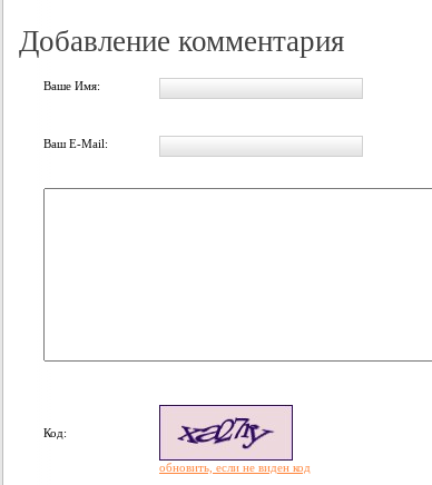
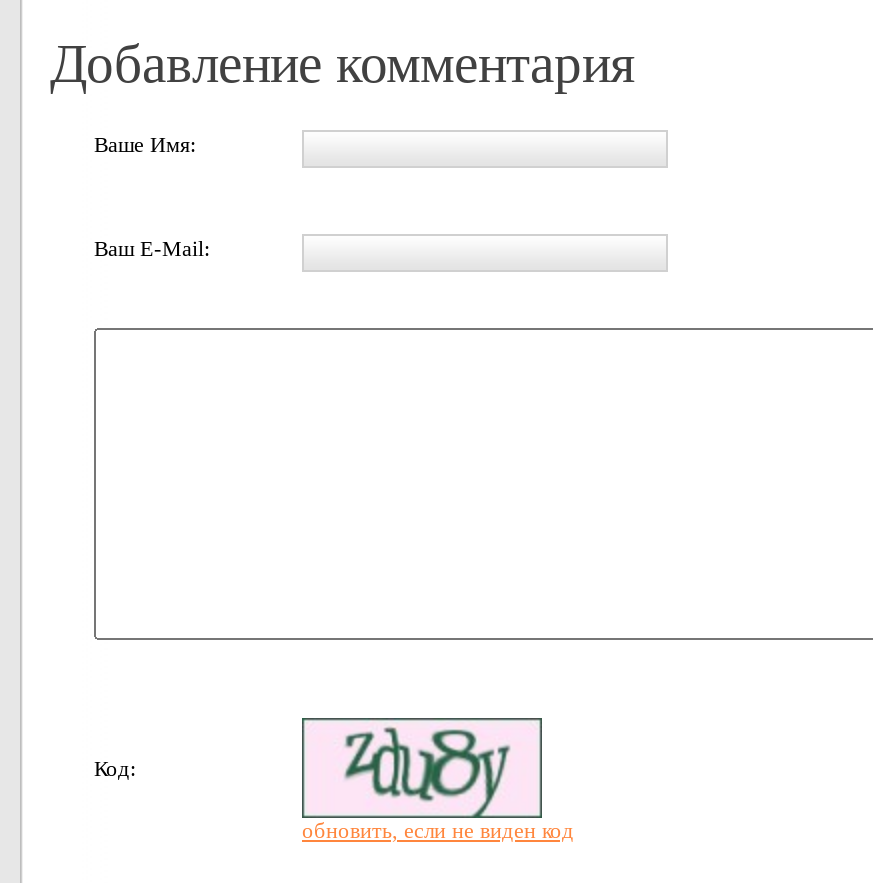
- [image]
+ [image]
